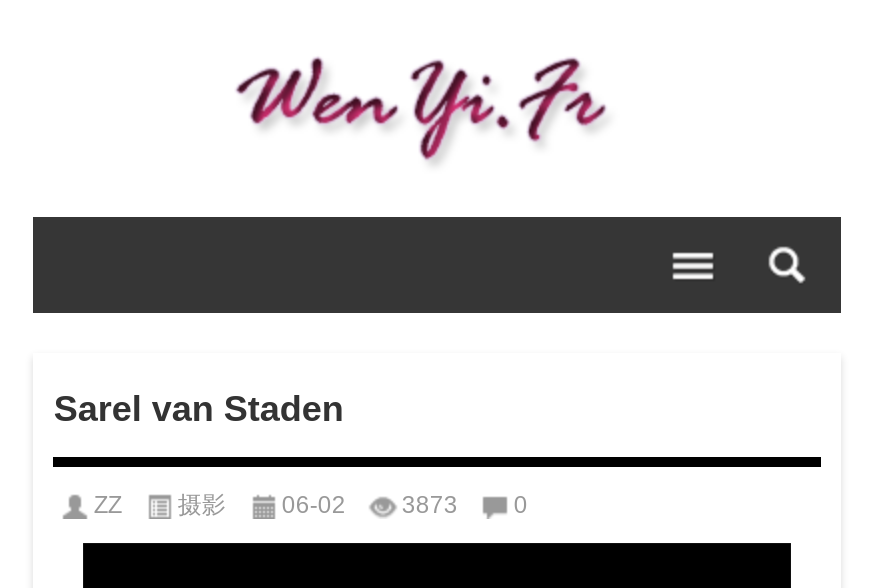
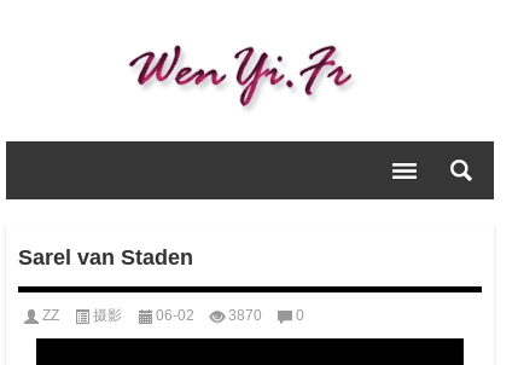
- ZZ 摄影 06-02 3873 0
+ ZZ 摄影 06-02 3870 0
